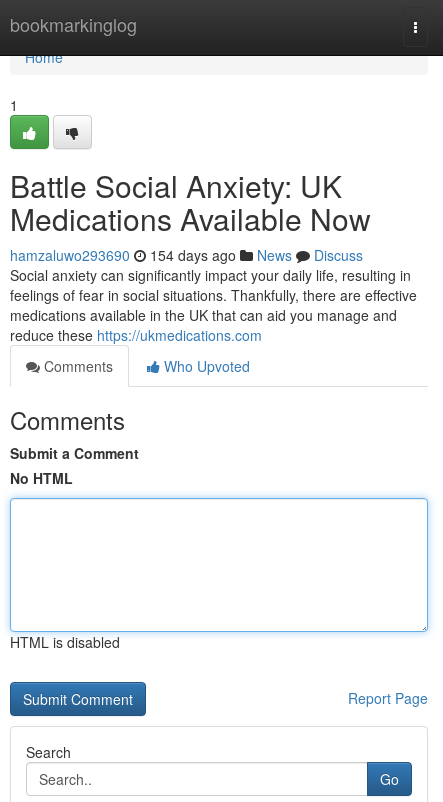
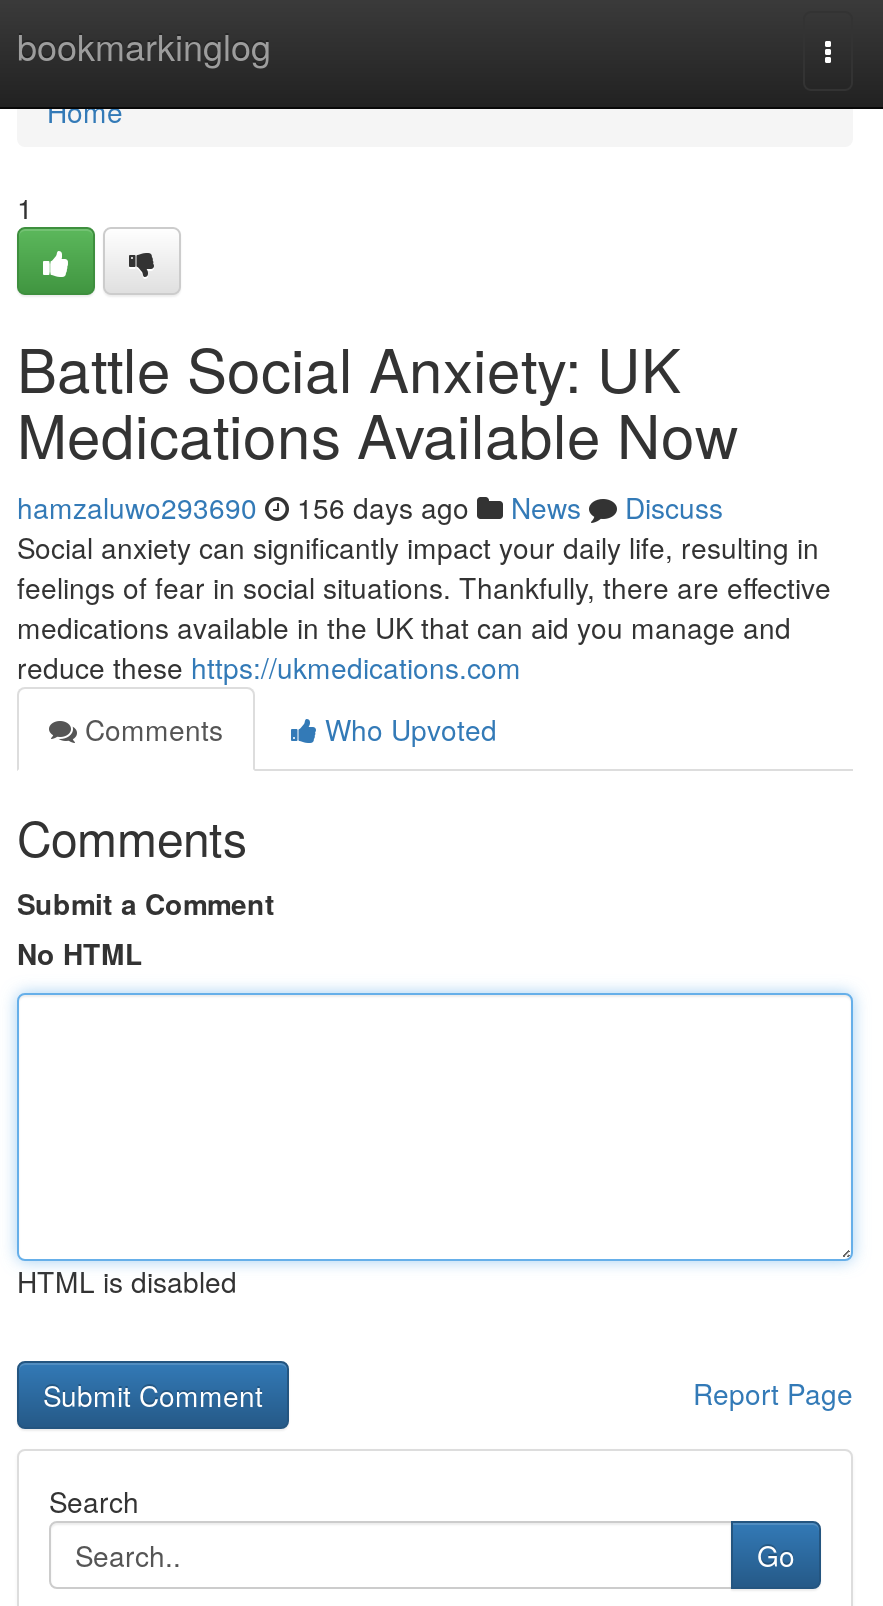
- hamzaluwo293690 154 days ago News Discuss
+ hamzaluwo293690 156 days ago News Discuss
